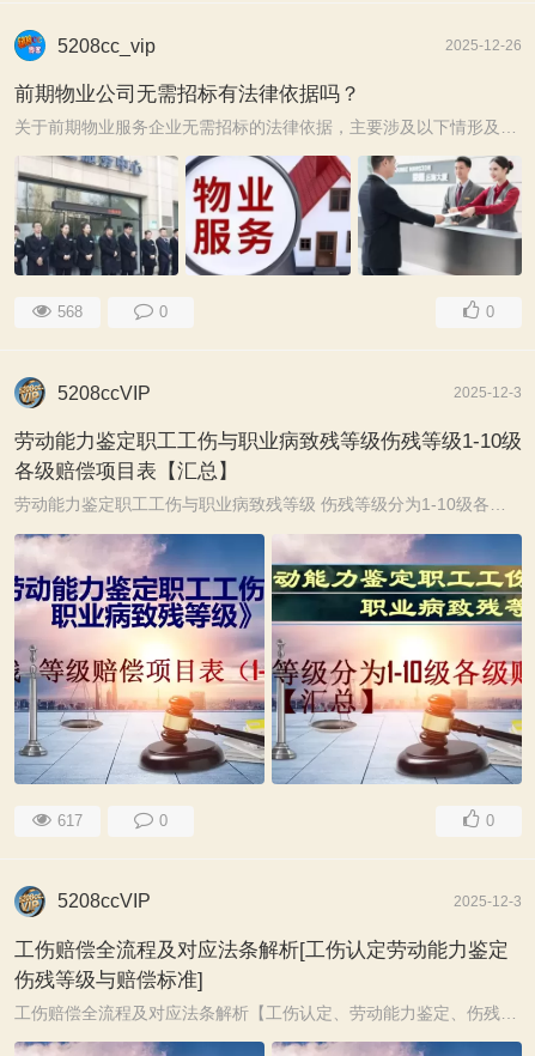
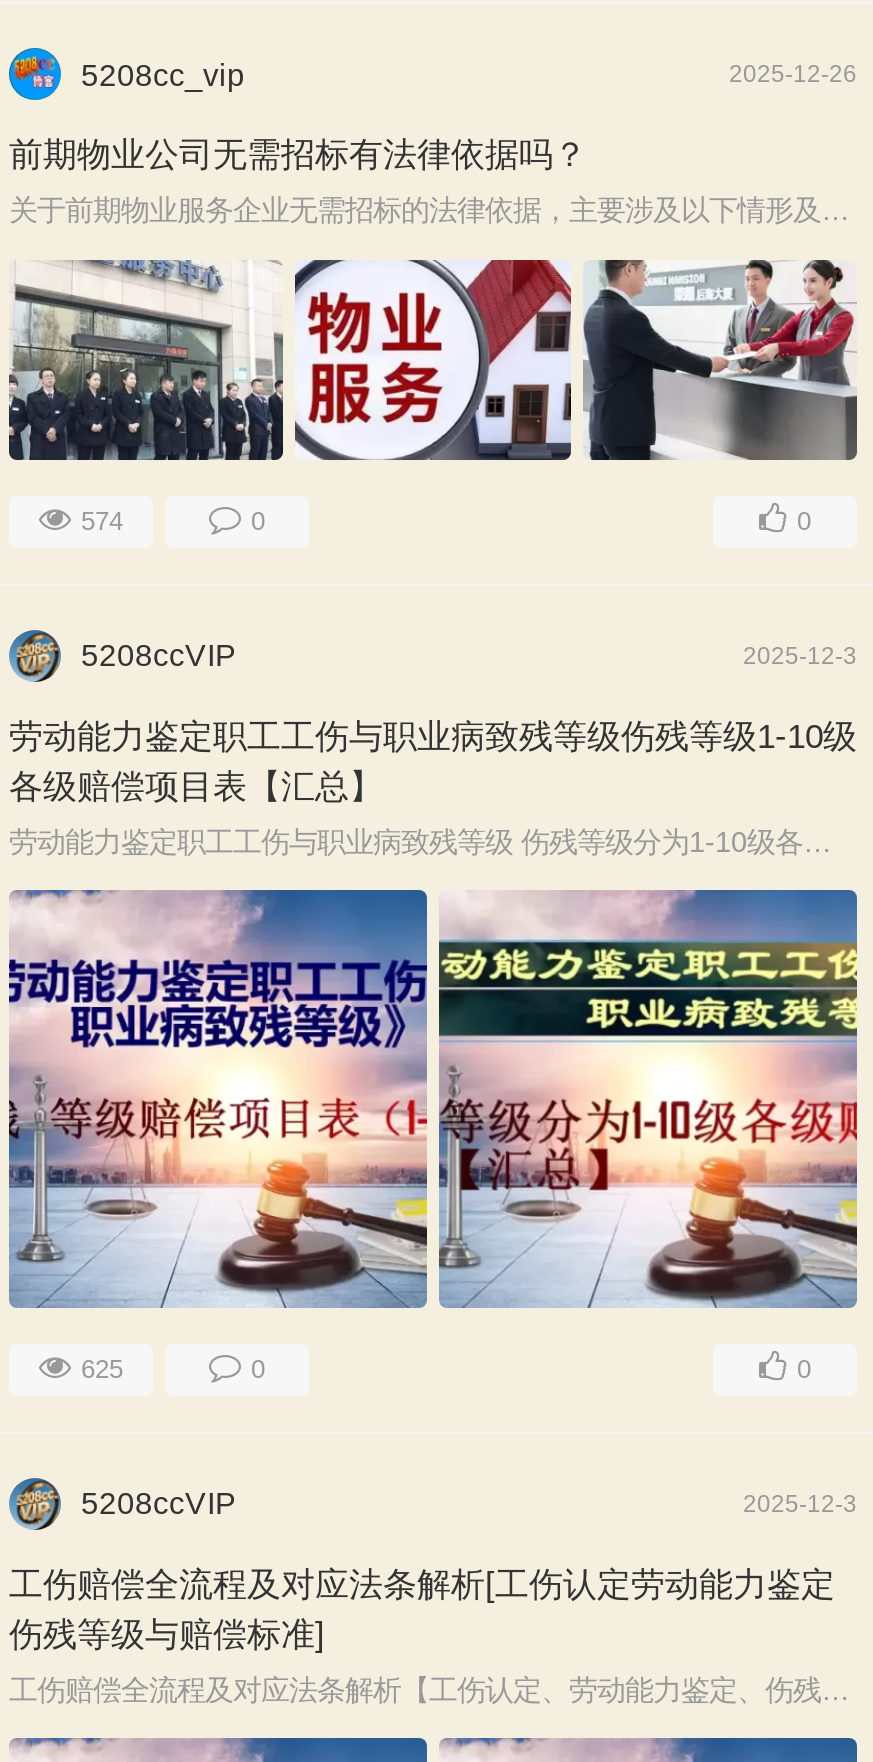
- 568
+ 574

- 617
+ 625
